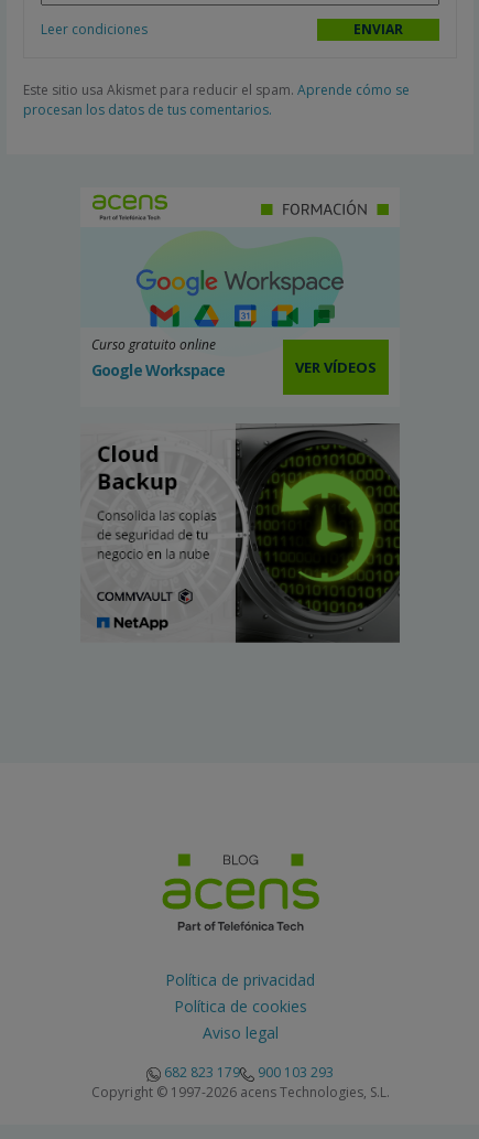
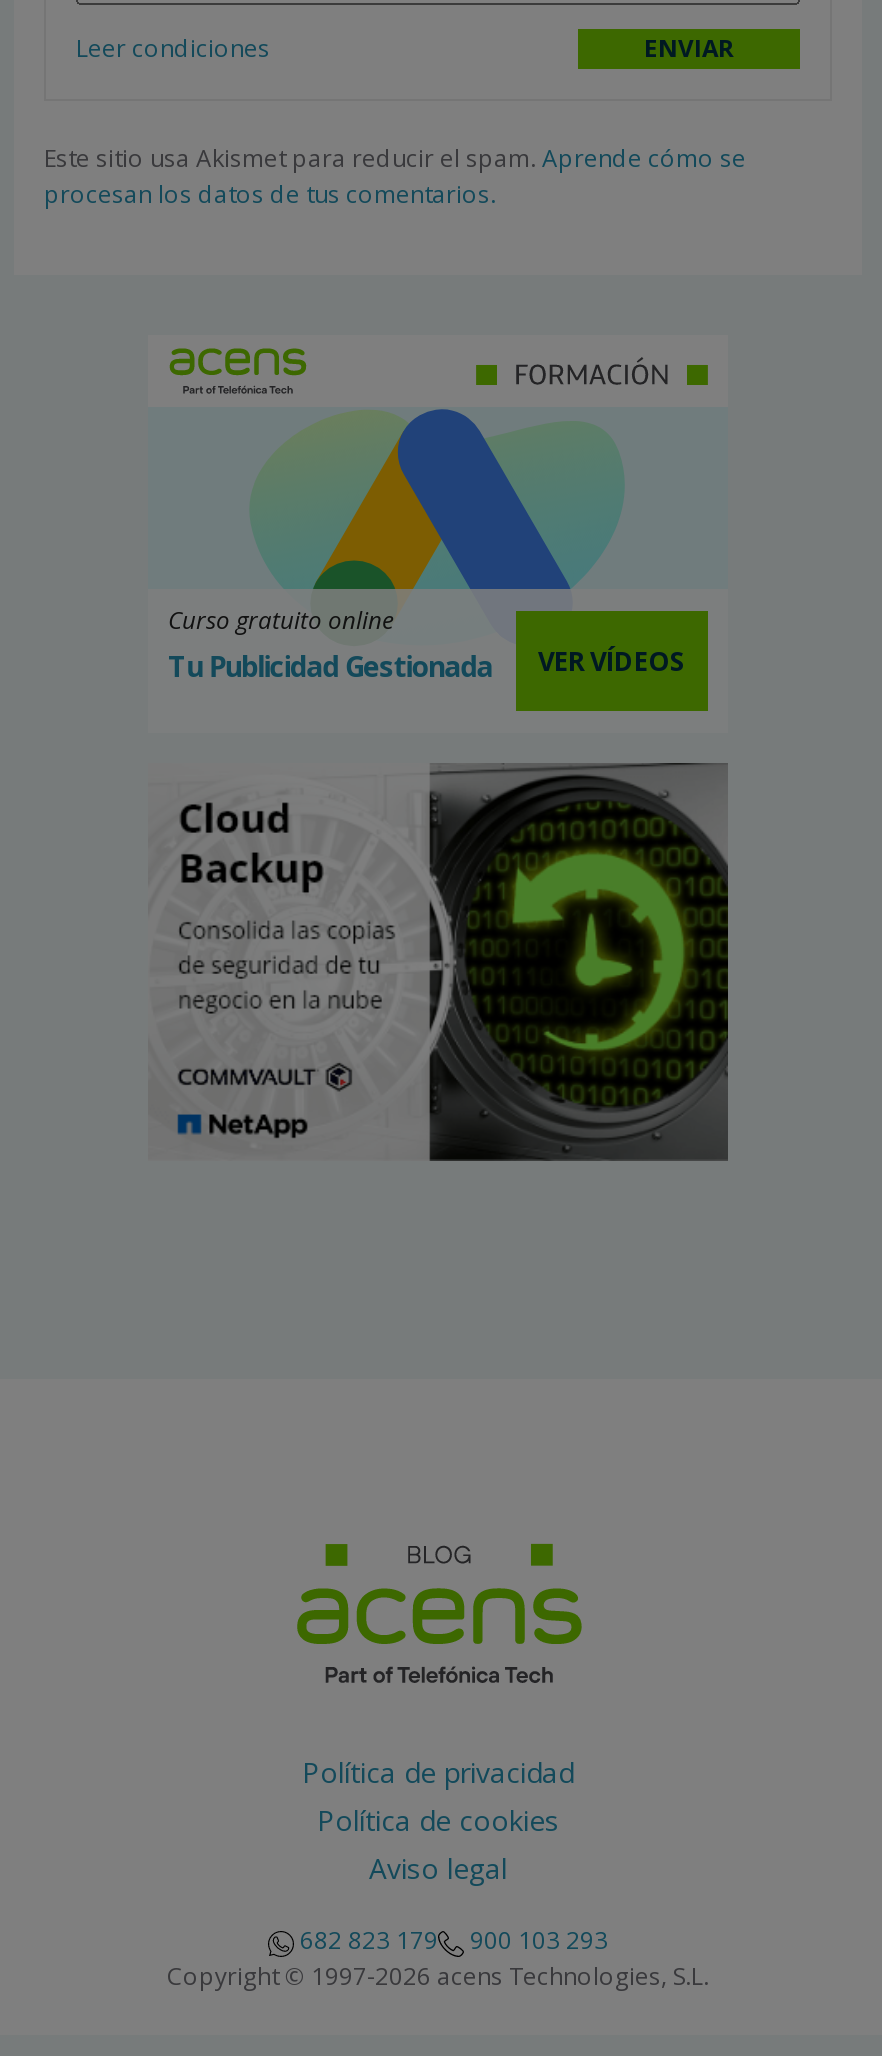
- [image]
- Google Workspace
+ [image]
+ Tu Publicidad Gestionada
